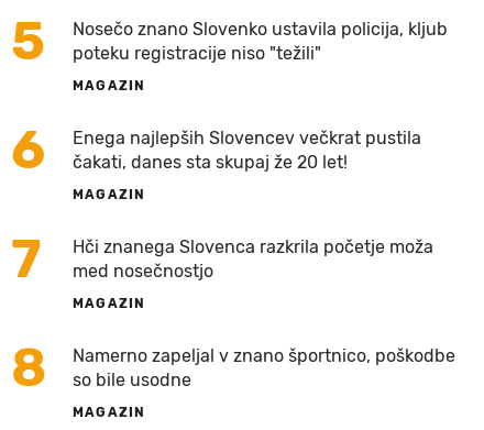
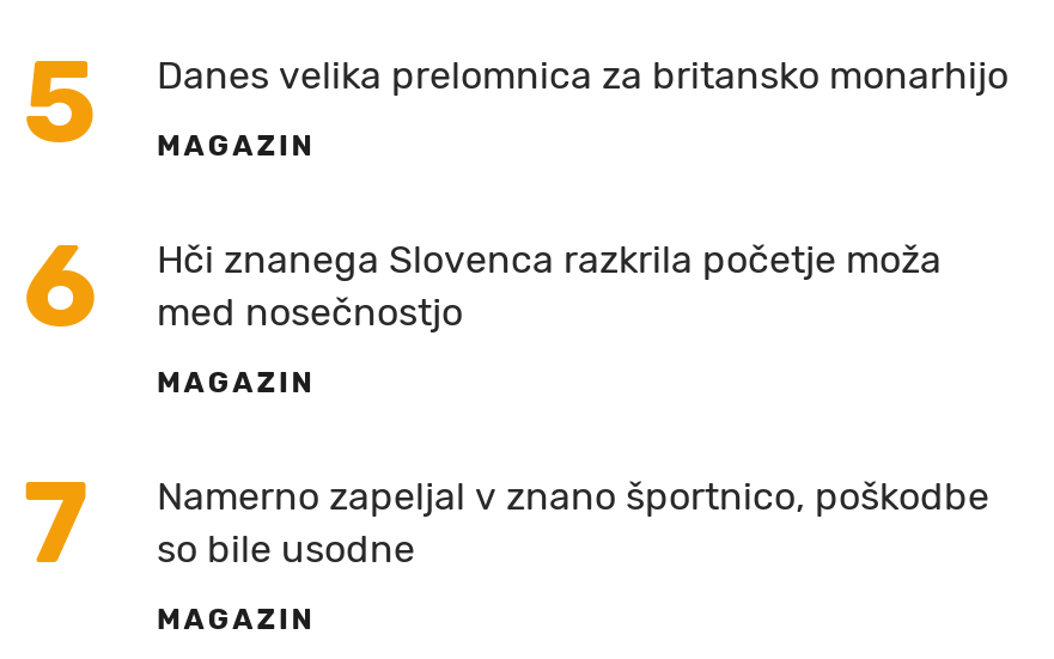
- Nosečo znano Slovenko ustavila policija, kljub
- poteku registracije niso "težili"
+ Danes velika prelomnica za britansko monarhijo

- Enega najlepših Slovencev večkrat pustila
- čakati, danes sta skupaj že 20 let!
- MAGAZIN
- 7

- 8 Namerno zapeljal v znano športnico, poškodbe so bile usodne
+ 7 Namerno zapeljal v znano športnico, poškodbe so bile usodne
